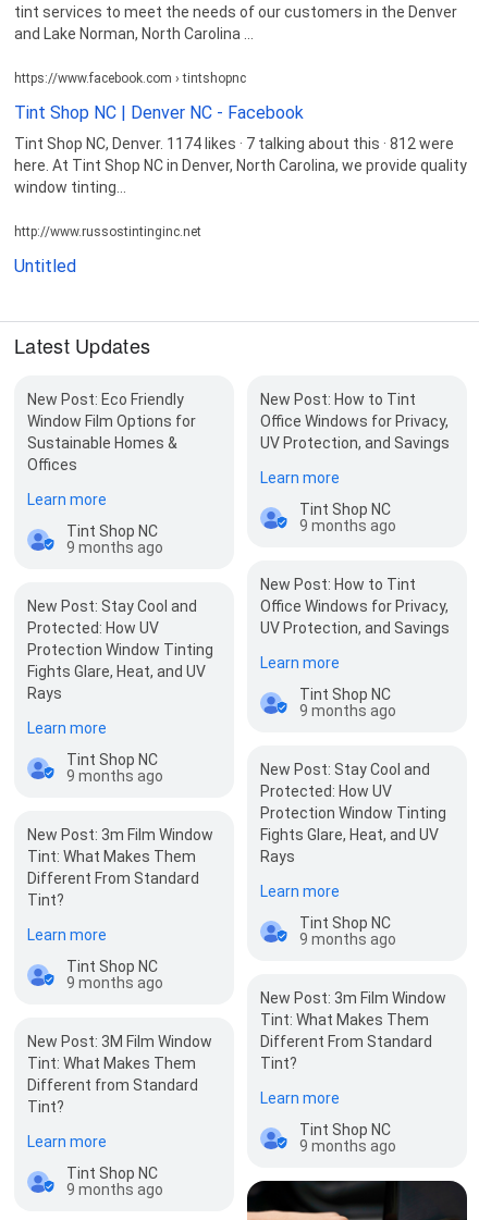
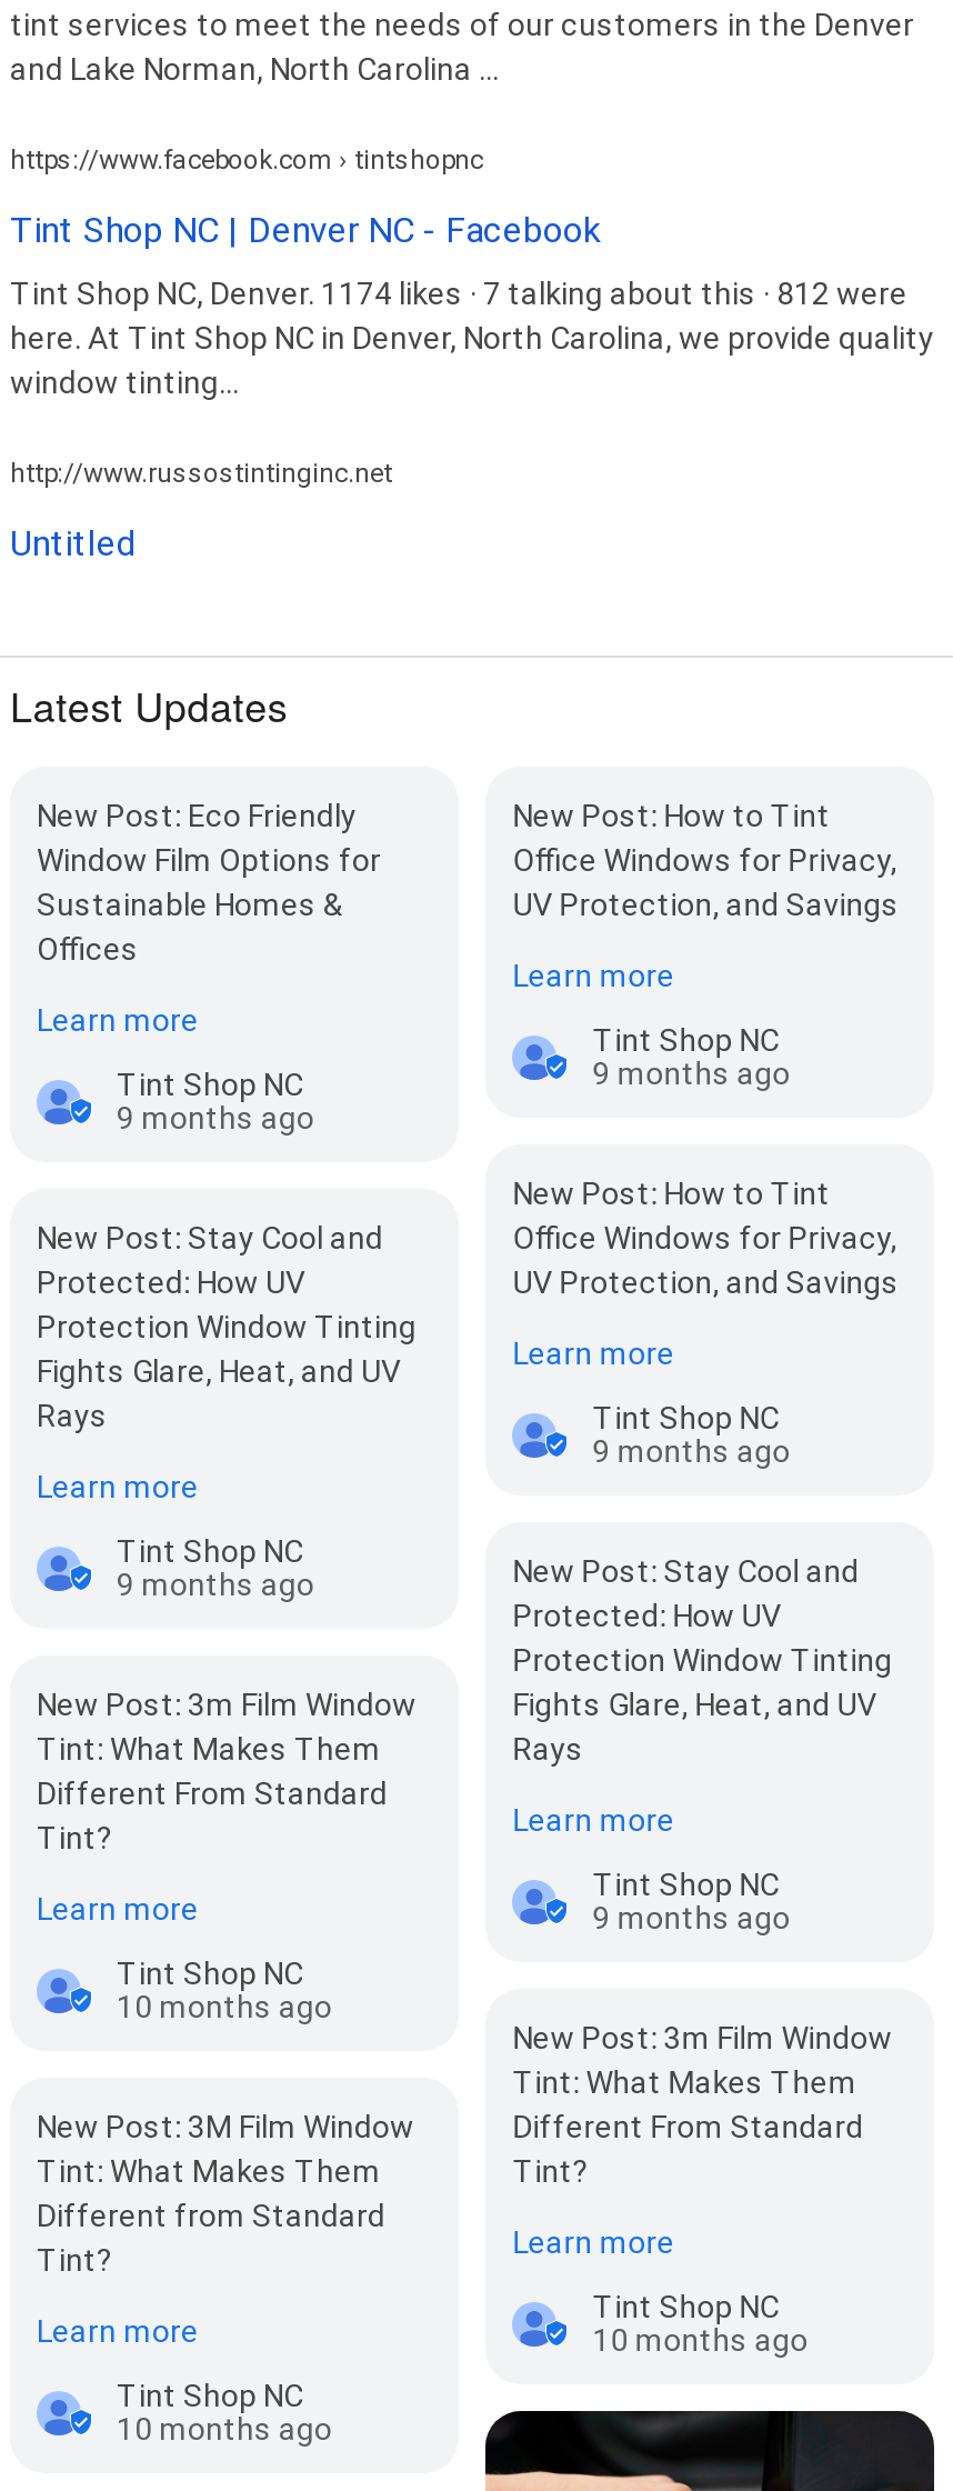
- 9 months ago
+ 10 months ago

- 9 months ago
+ 10 months ago

- 9 months ago
+ 10 months ago
